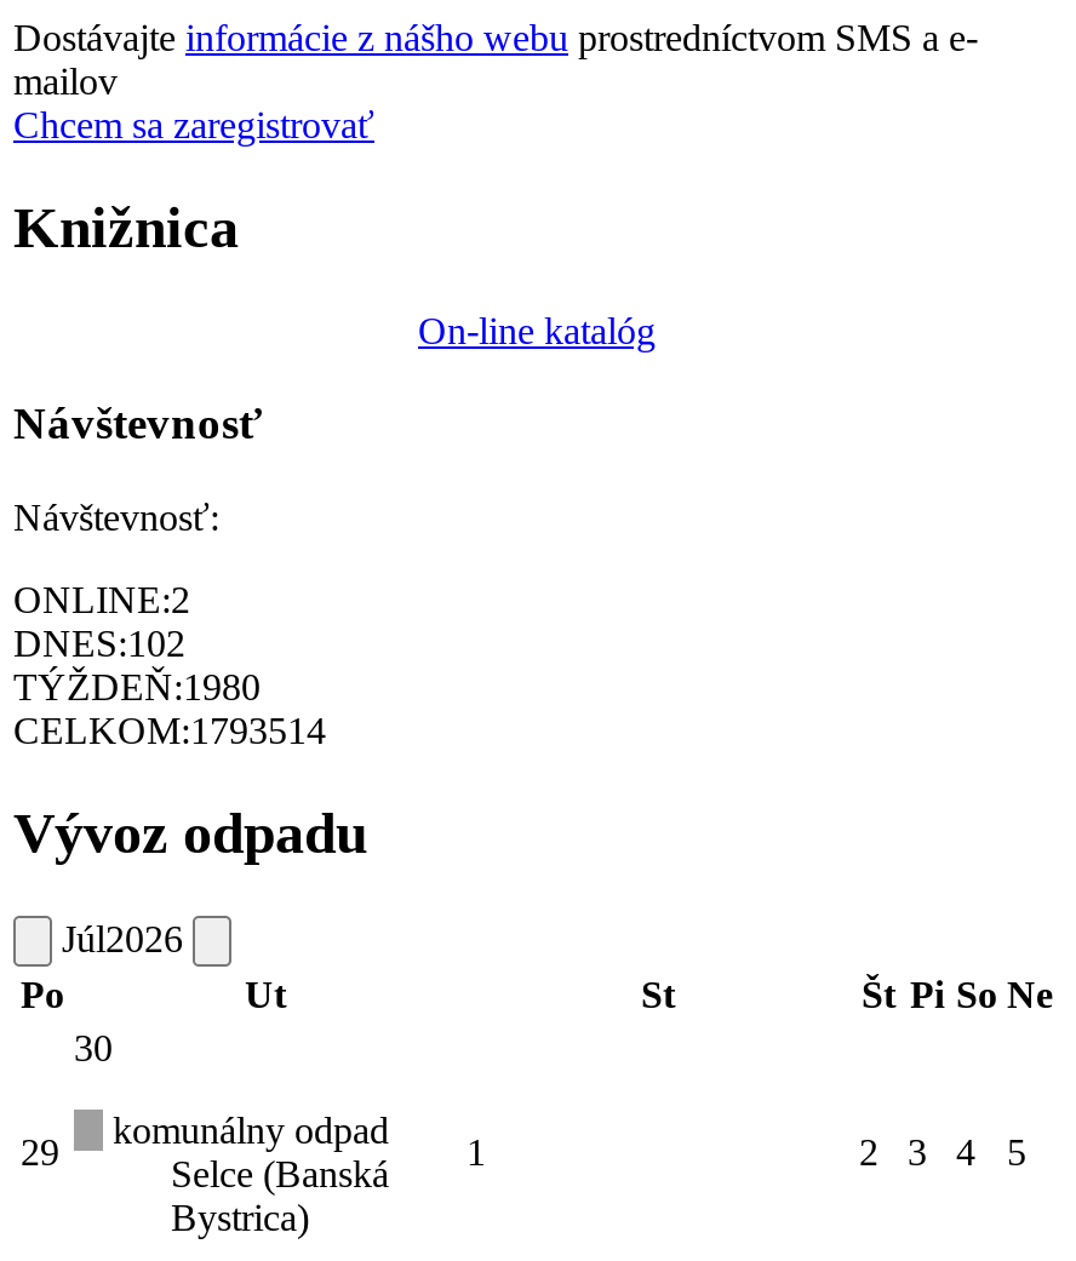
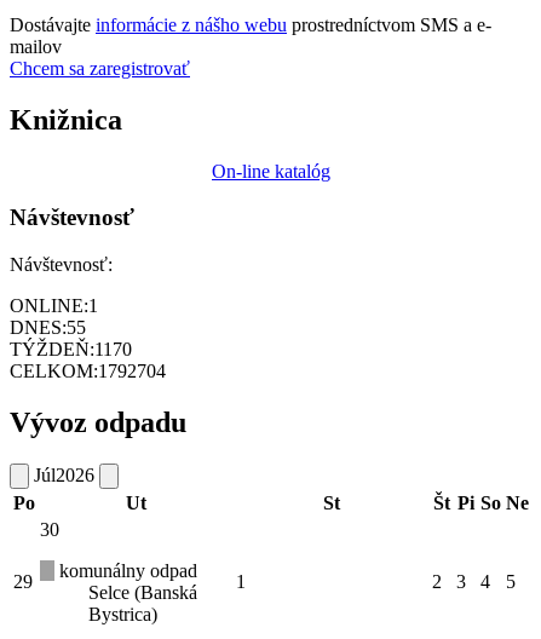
- ONLINE:2
+ ONLINE:1

- DNES:102
+ DNES:55

- TÝŽDEŇ:1980
+ TÝŽDEŇ:1170

- CELKOM:1793514
+ CELKOM:1792704
